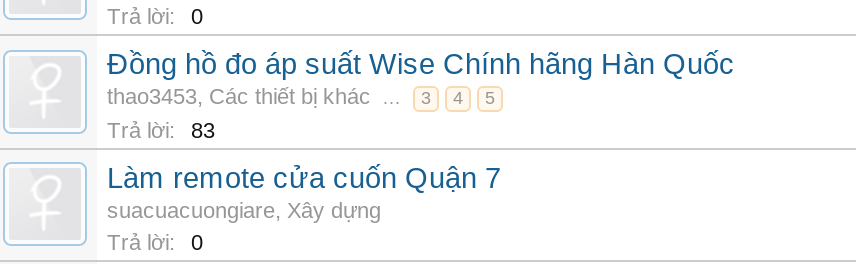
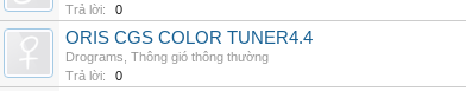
- Đồng hồ đo áp suất Wise Chính hãng Hàn Quốc
- thao3453, Các thiết bị khác ...
- 3
- 4
- 5
- Trả lời:
- 83
- Làm remote cửa cuốn Quận 7
- suacuacuongiare, Xây dựng
+ ORIS CGS COLOR TUNER4.4
+ Drograms, Thông gió thông thường
